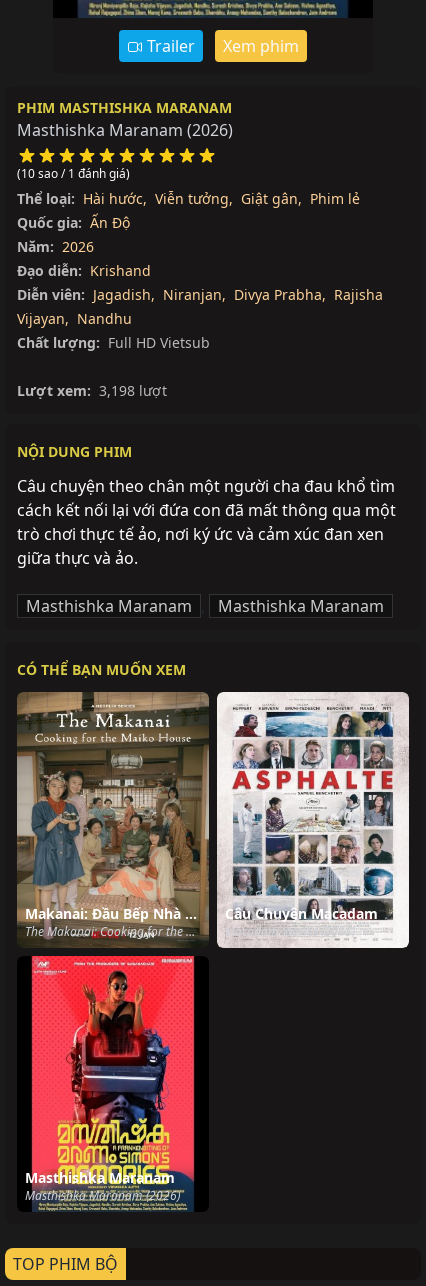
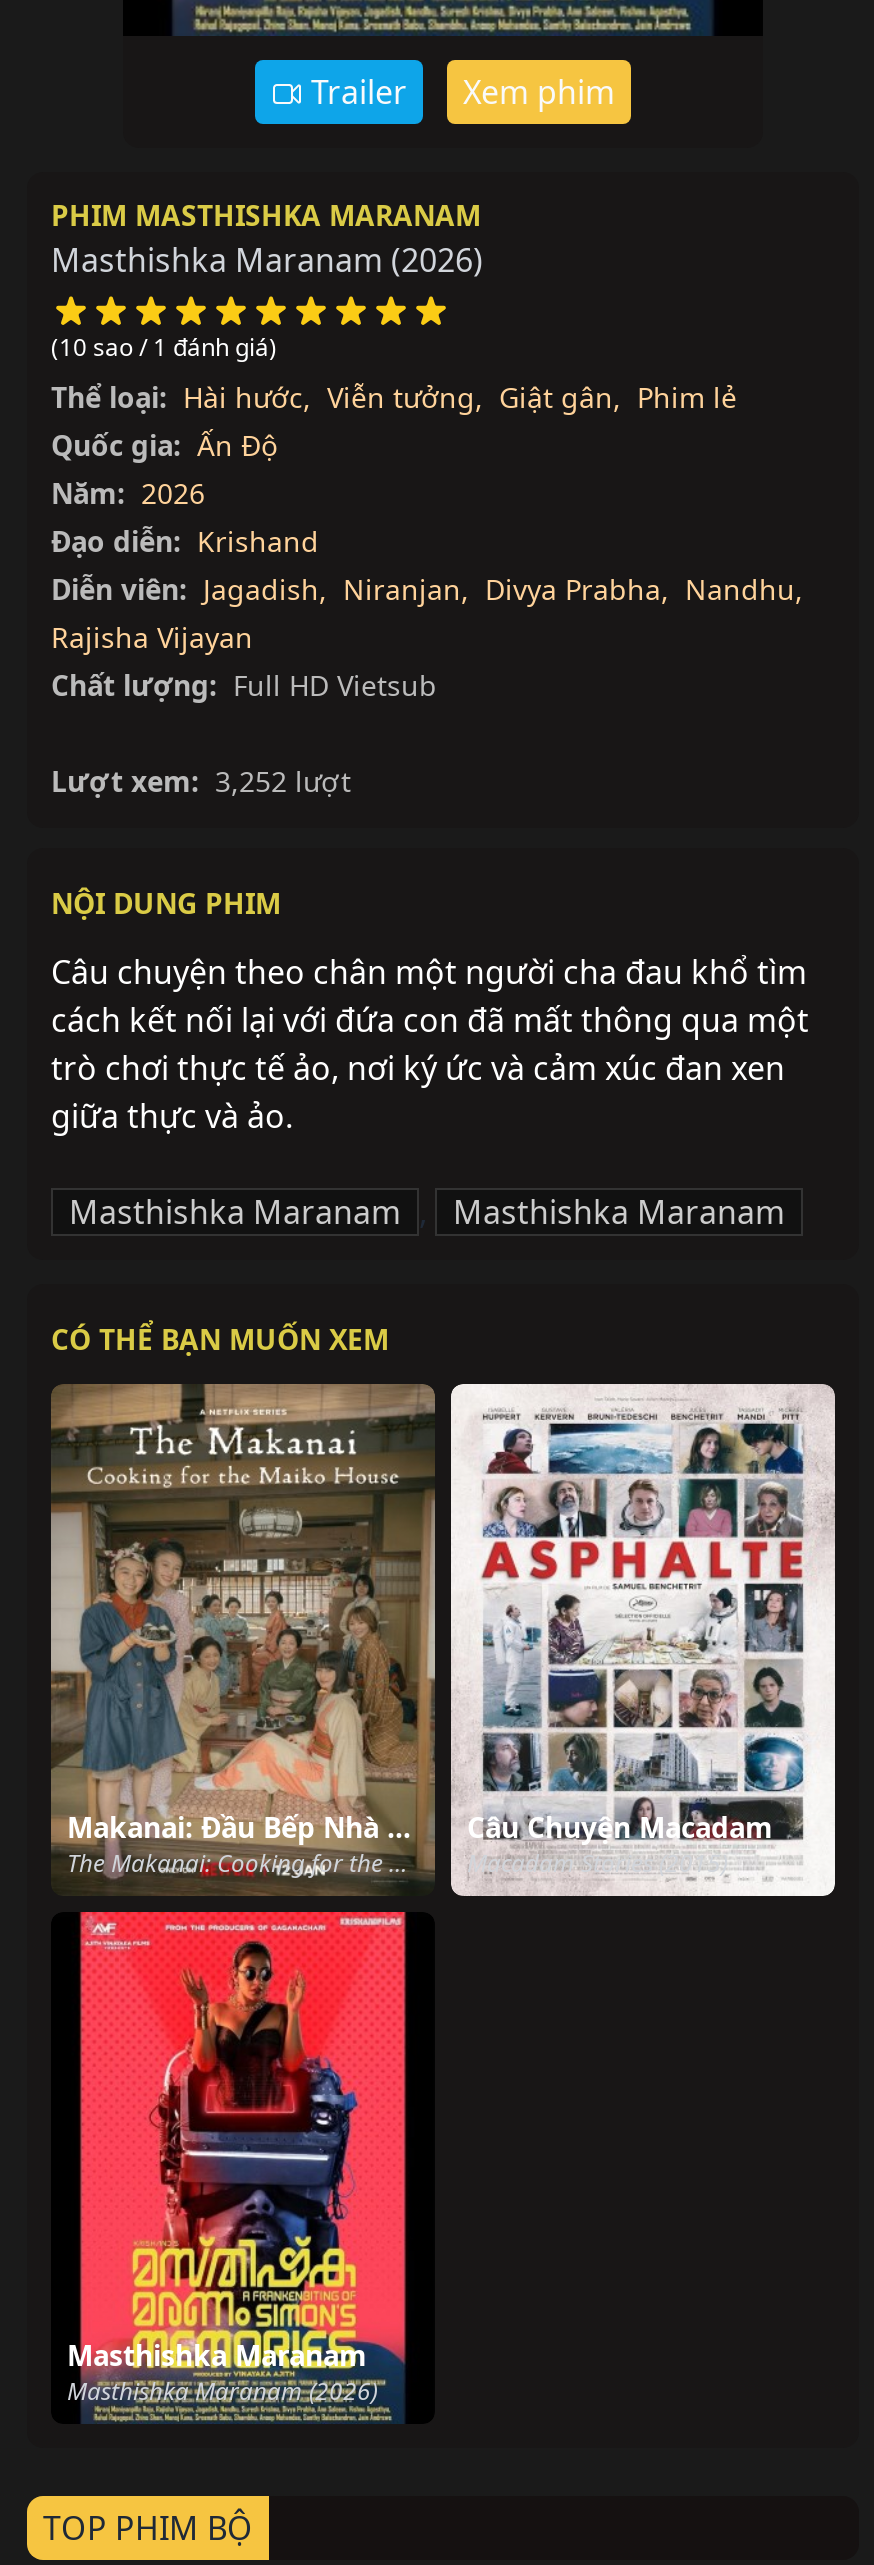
- Diễn viên: Jagadish, Niranjan, Divya Prabha, Rajisha
- Vijayan, Nandhu
+ Diễn viên: Jagadish, Niranjan, Divya Prabha, Nandhu,
+ Rajisha Vijayan

- Lượt xem: 3,198 lượt
+ Lượt xem: 3,252 lượt
